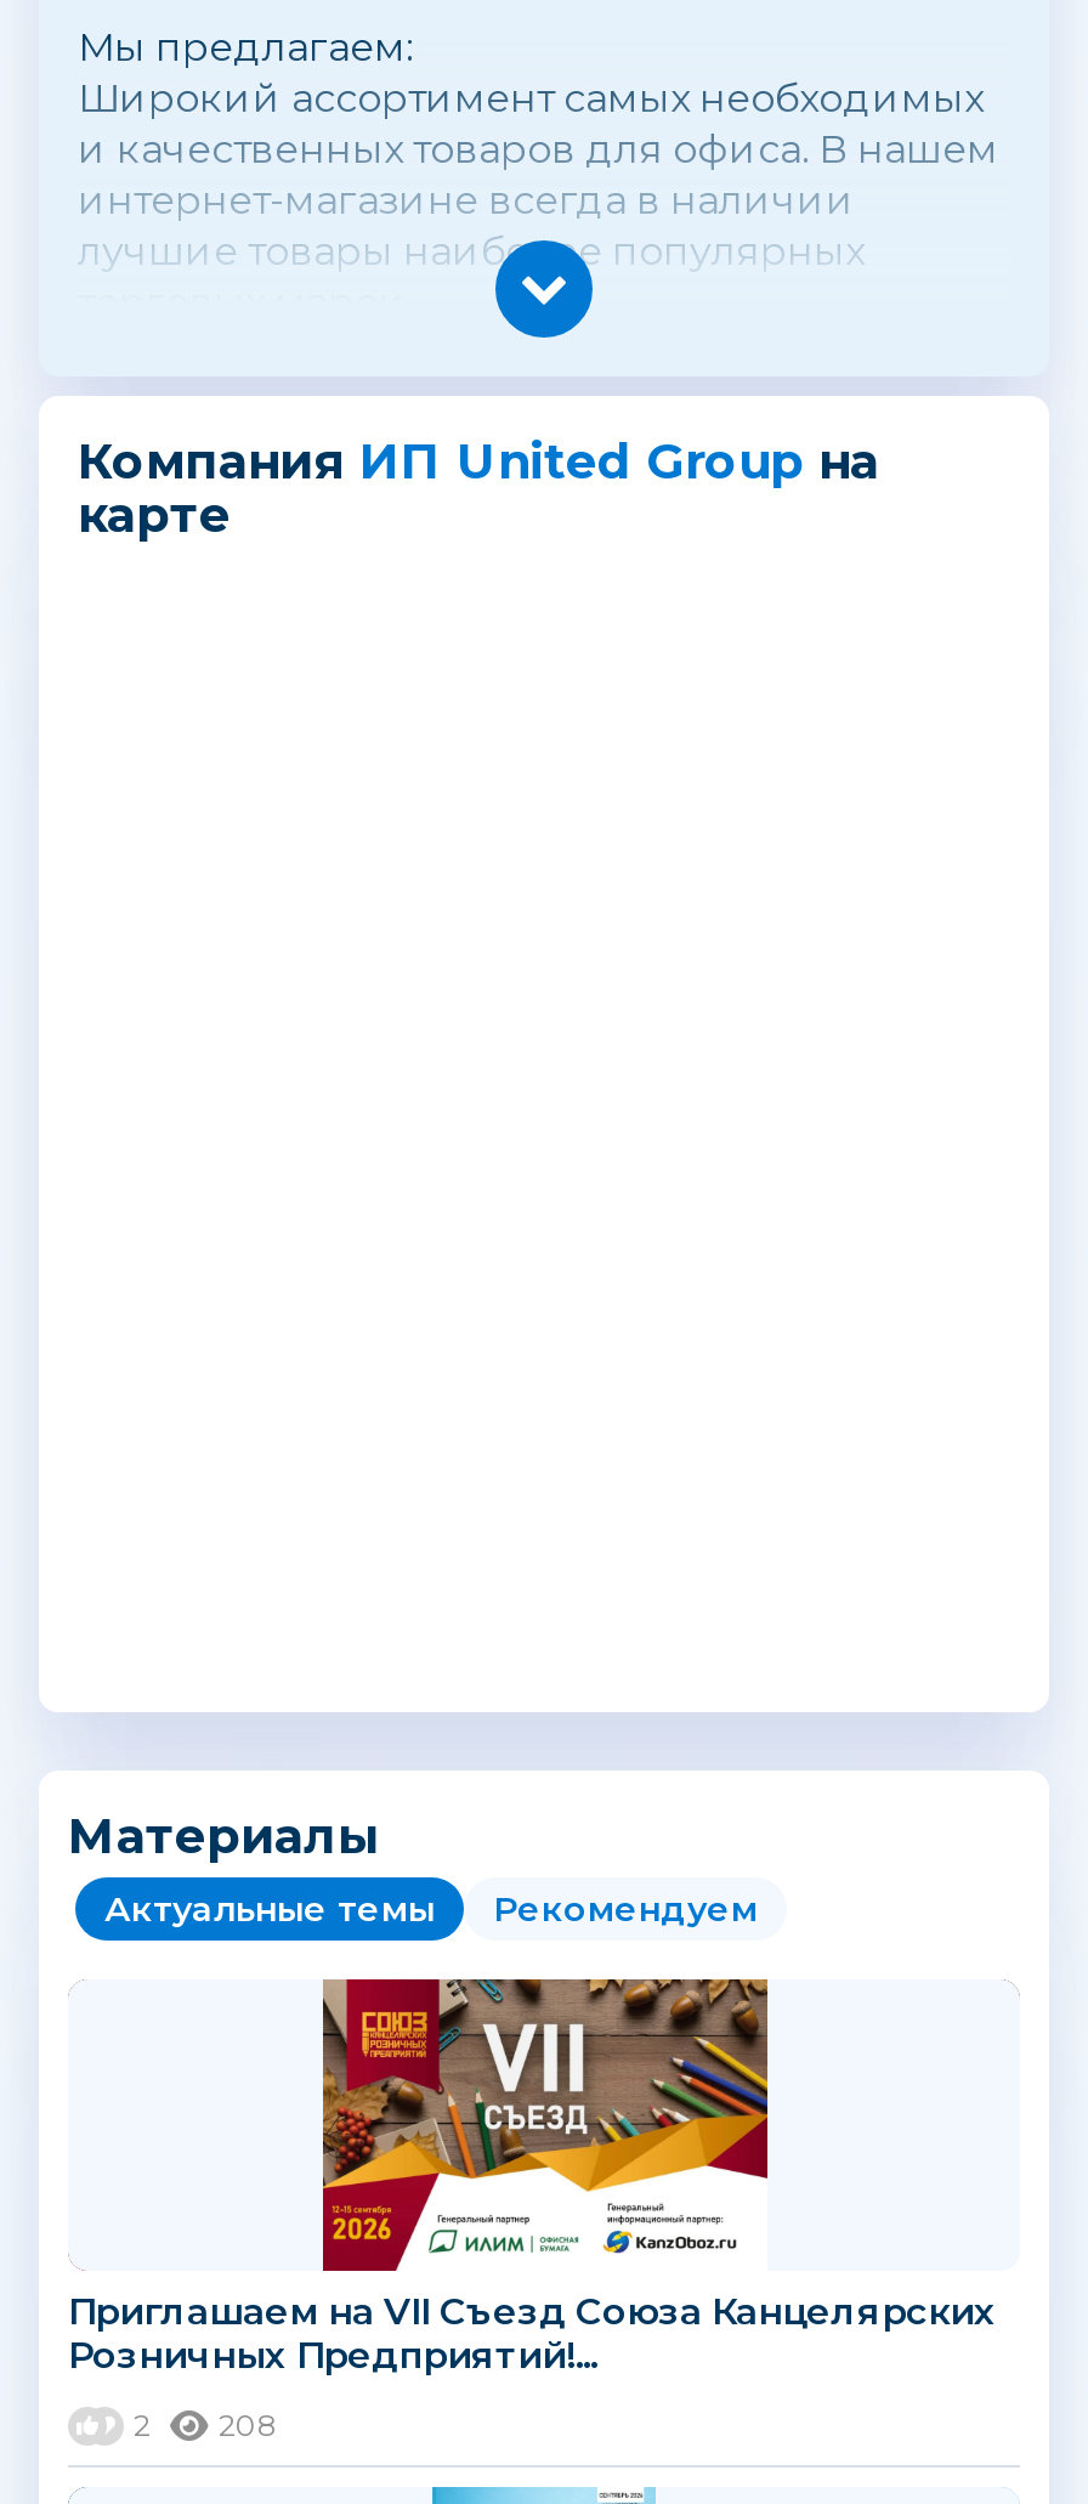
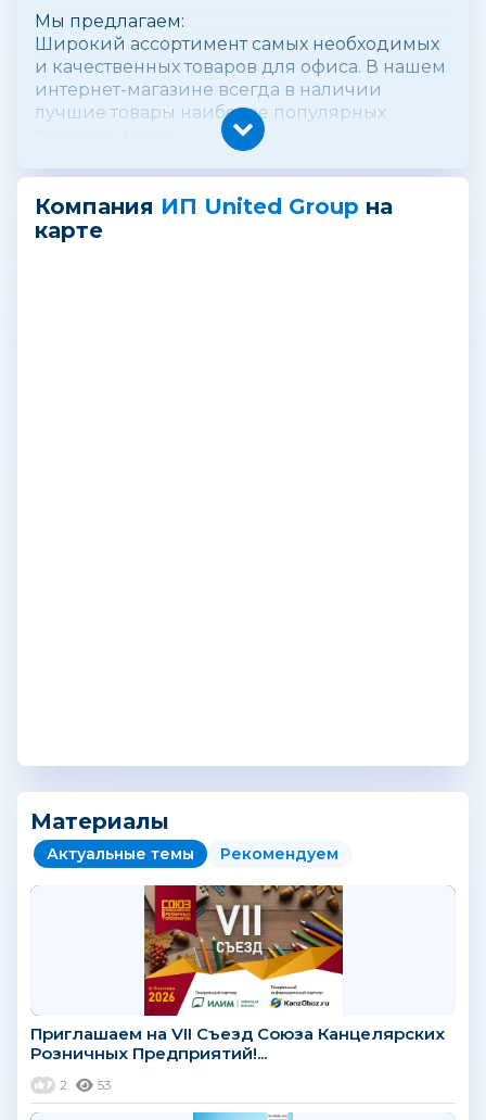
- 2 208
+ 2 53
